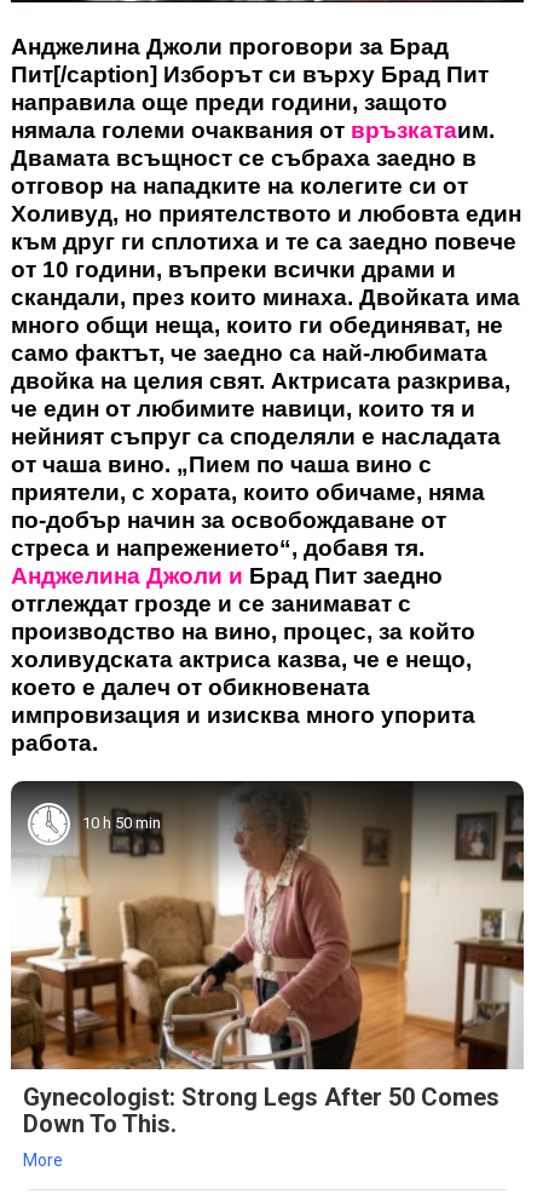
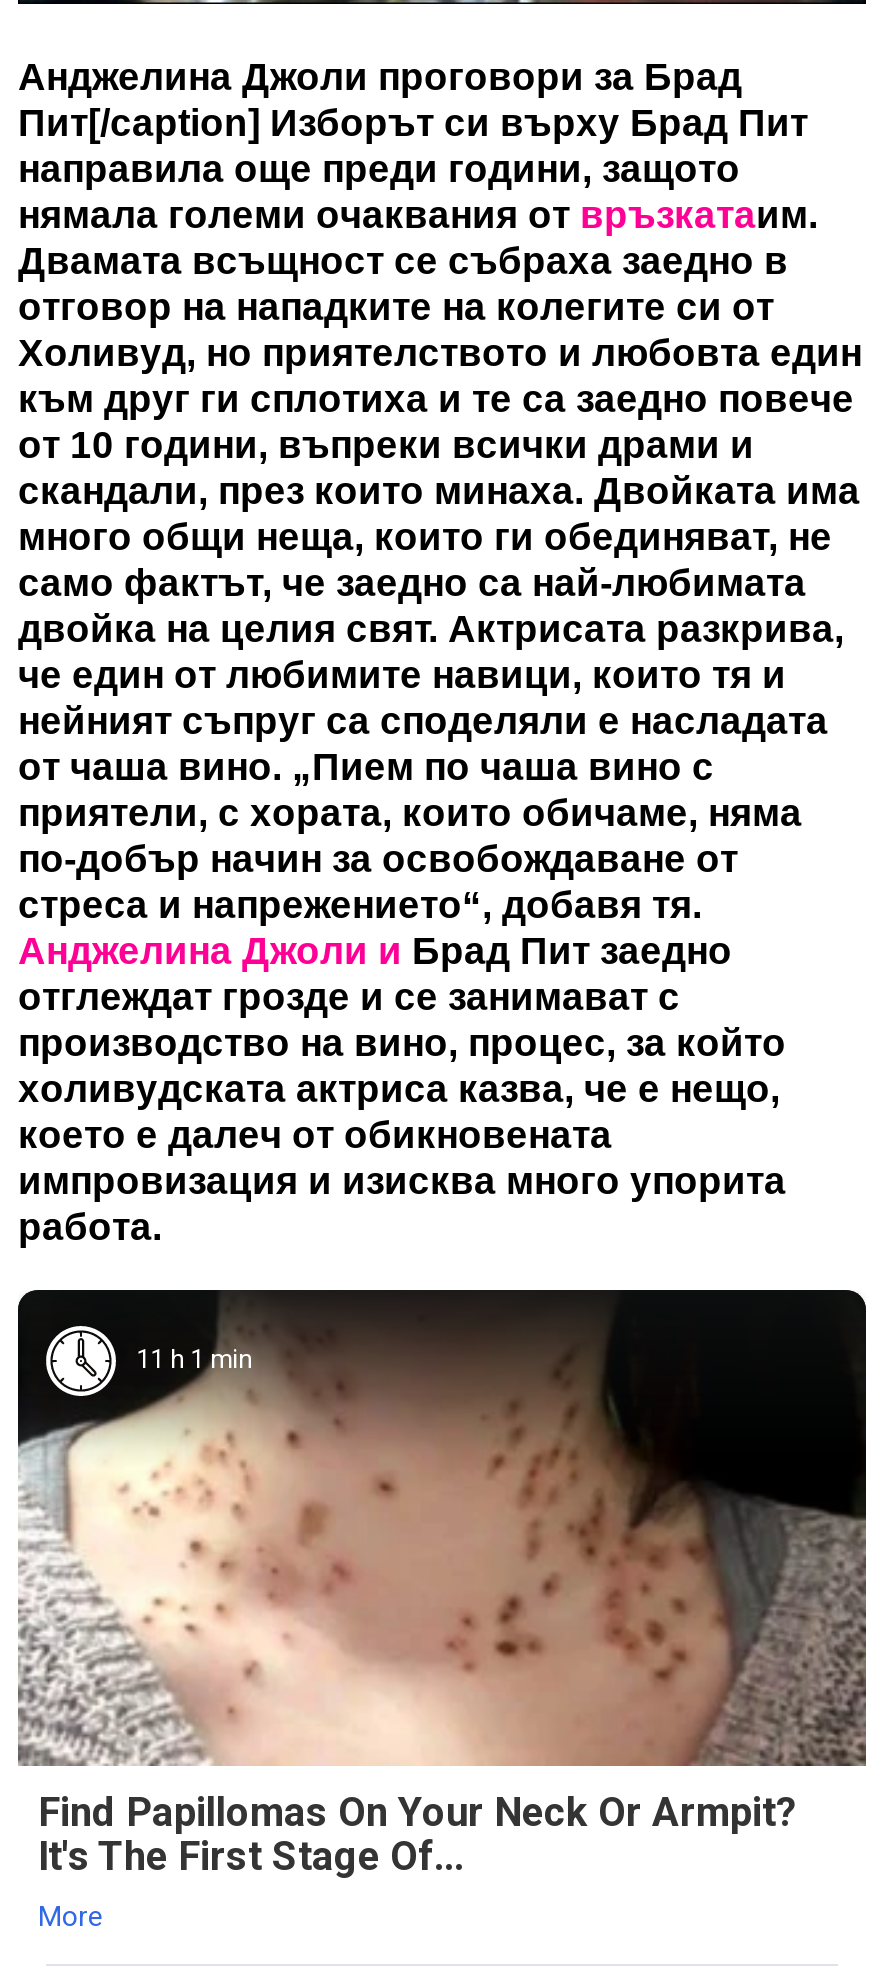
- [image]
- 10 h 50 min
+ [image]
+ 11 h 1 min

- Gynecologist: Strong Legs After 50 Comes
- Down To This.
+ Find Papillomas On Your Neck Or Armpit?
+ It's The First Stage Of...
